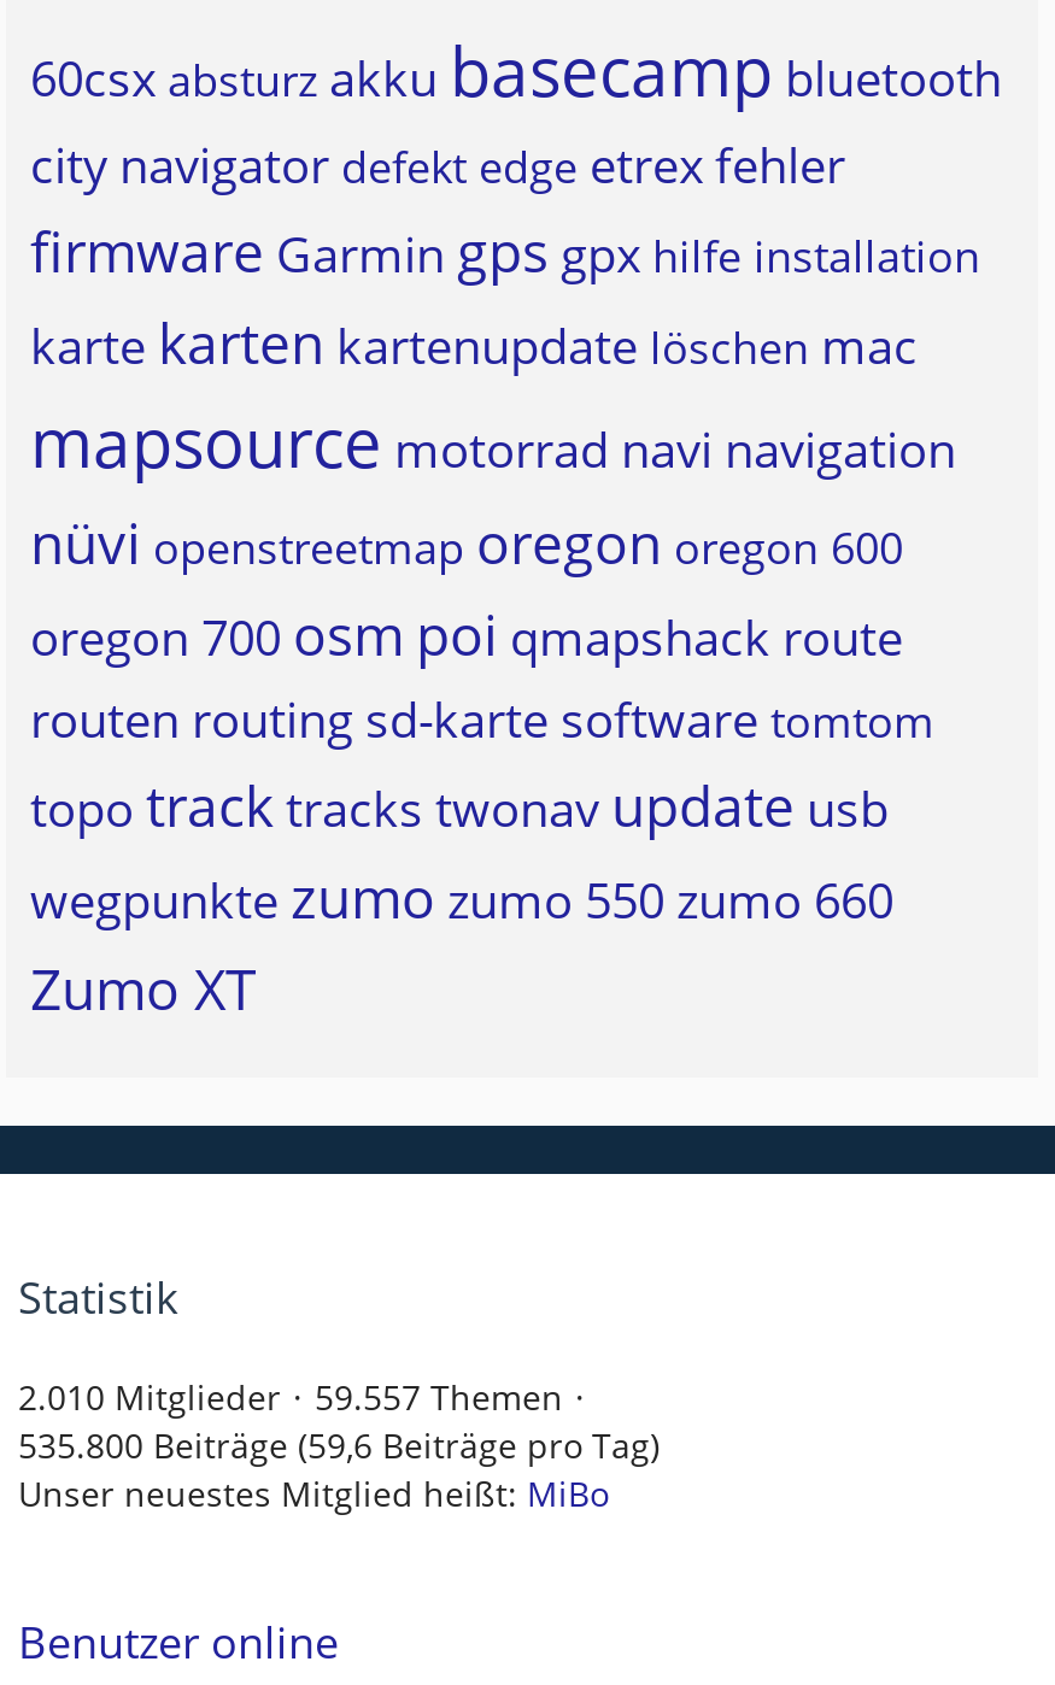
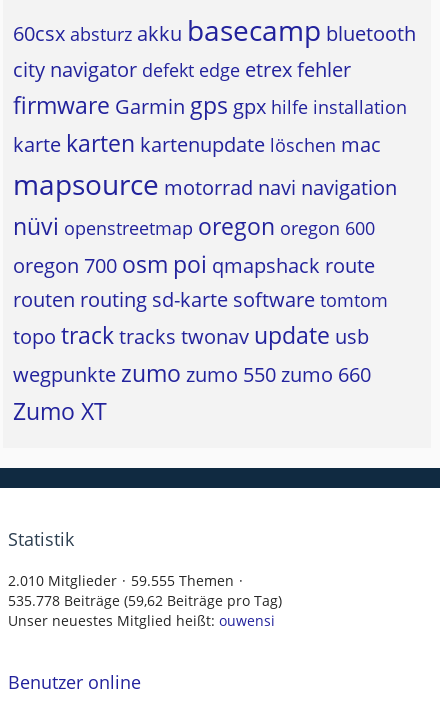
- 2.010 Mitglieder 59.557 Themen
+ 2.010 Mitglieder 59.555 Themen

- 535.800 Beiträge (59,6 Beiträge pro Tag)
+ 535.778 Beiträge (59,62 Beiträge pro Tag)

- Unser neuestes Mitglied heißt: MiBo
+ Unser neuestes Mitglied heißt: ouwensi
